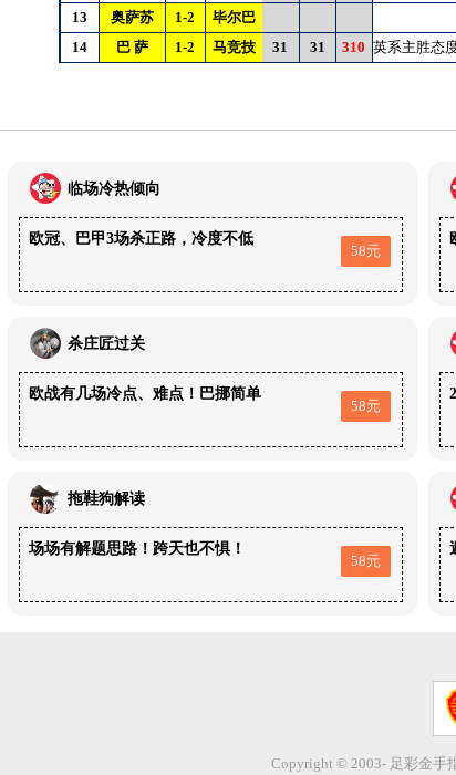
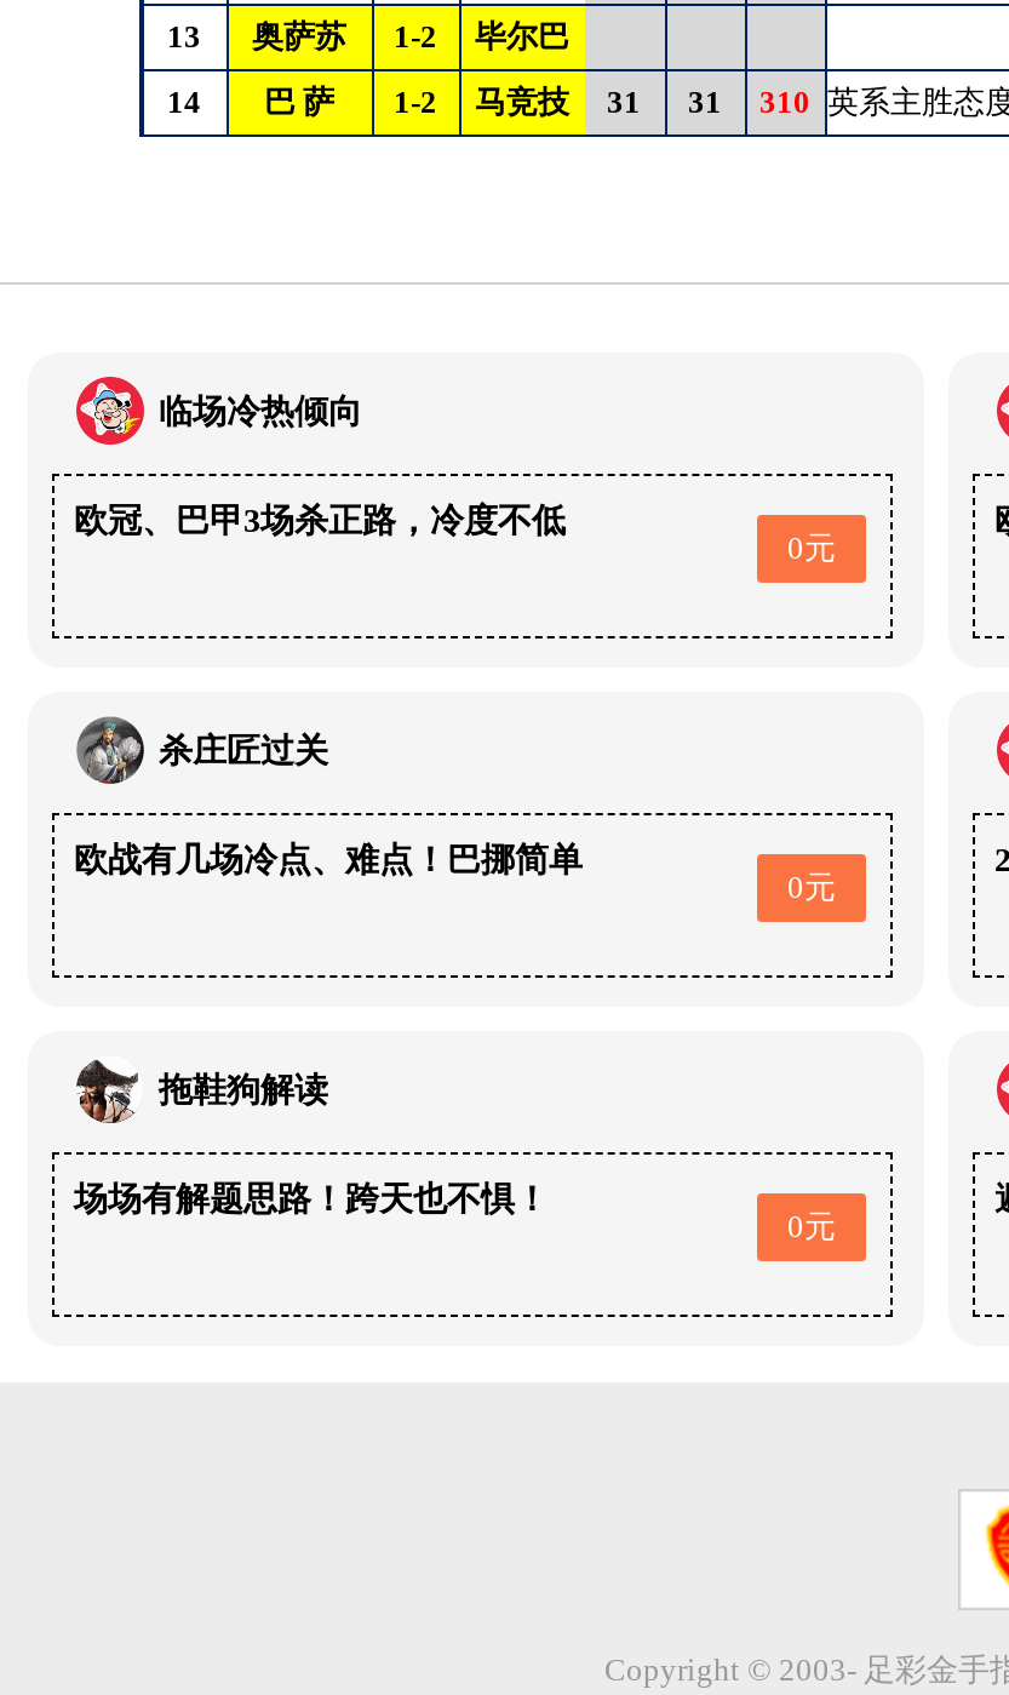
- 58元
+ 0元

- 58元
+ 0元

- 58元
+ 0元
